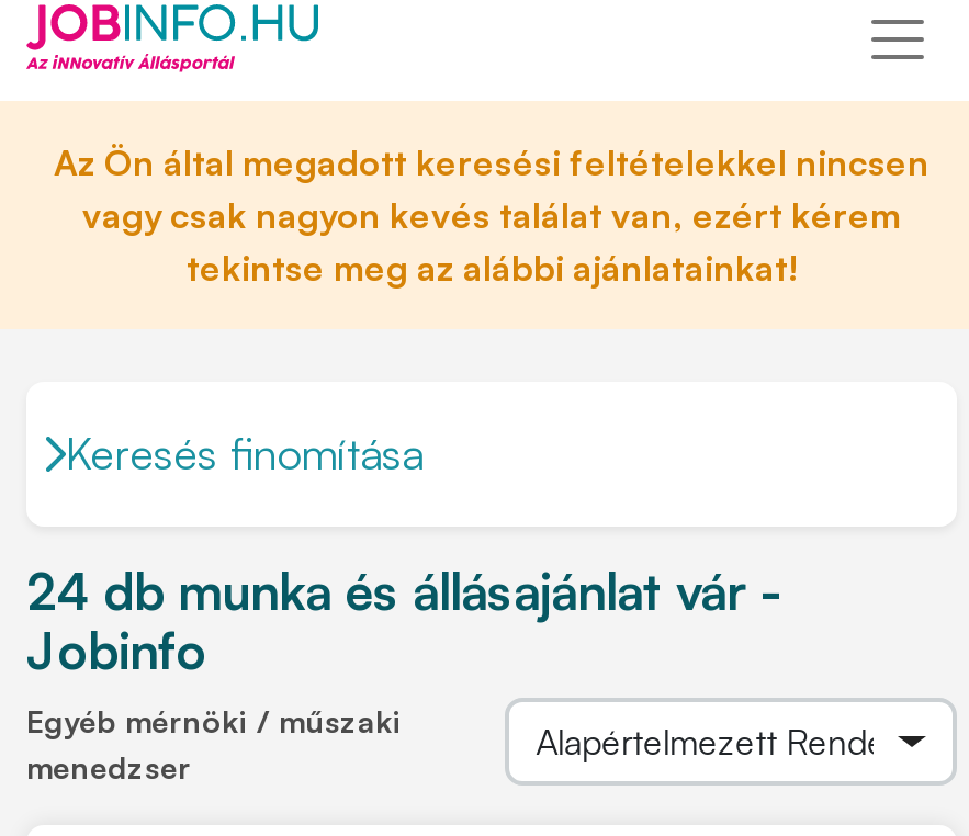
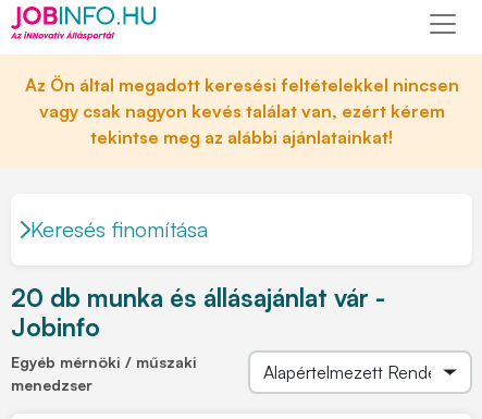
- 24 db munka és állásajánlat vár -
+ 20 db munka és állásajánlat vár -
